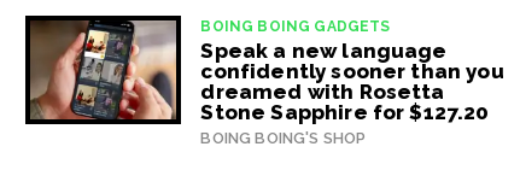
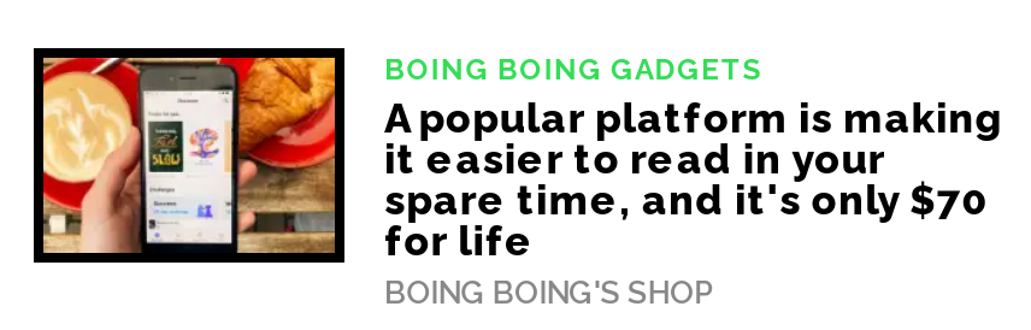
- [image]
- Speak a new language
- confidently sooner than you
- dreamed with Rosetta
- Stone Sapphire for $127.20
+ [image]
+ A popular platform is making
+ it easier to read in your
+ spare time, and it's only $70
+ for life
